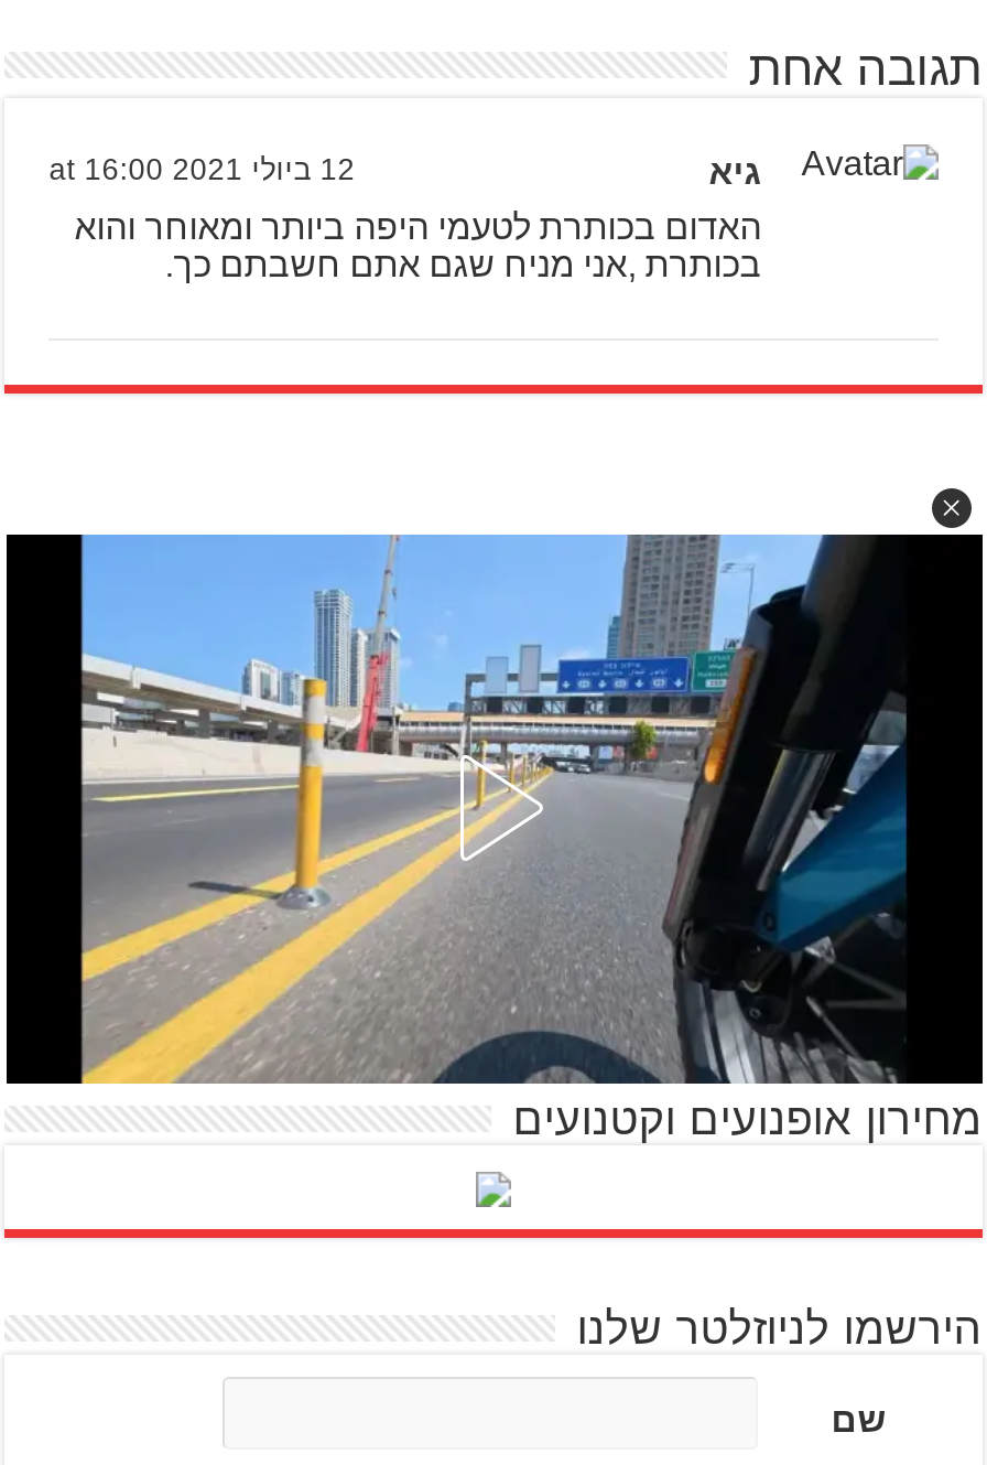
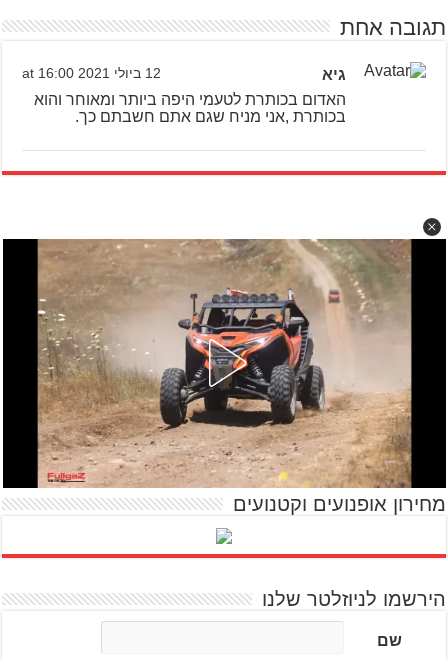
- [image]
+ [image]
